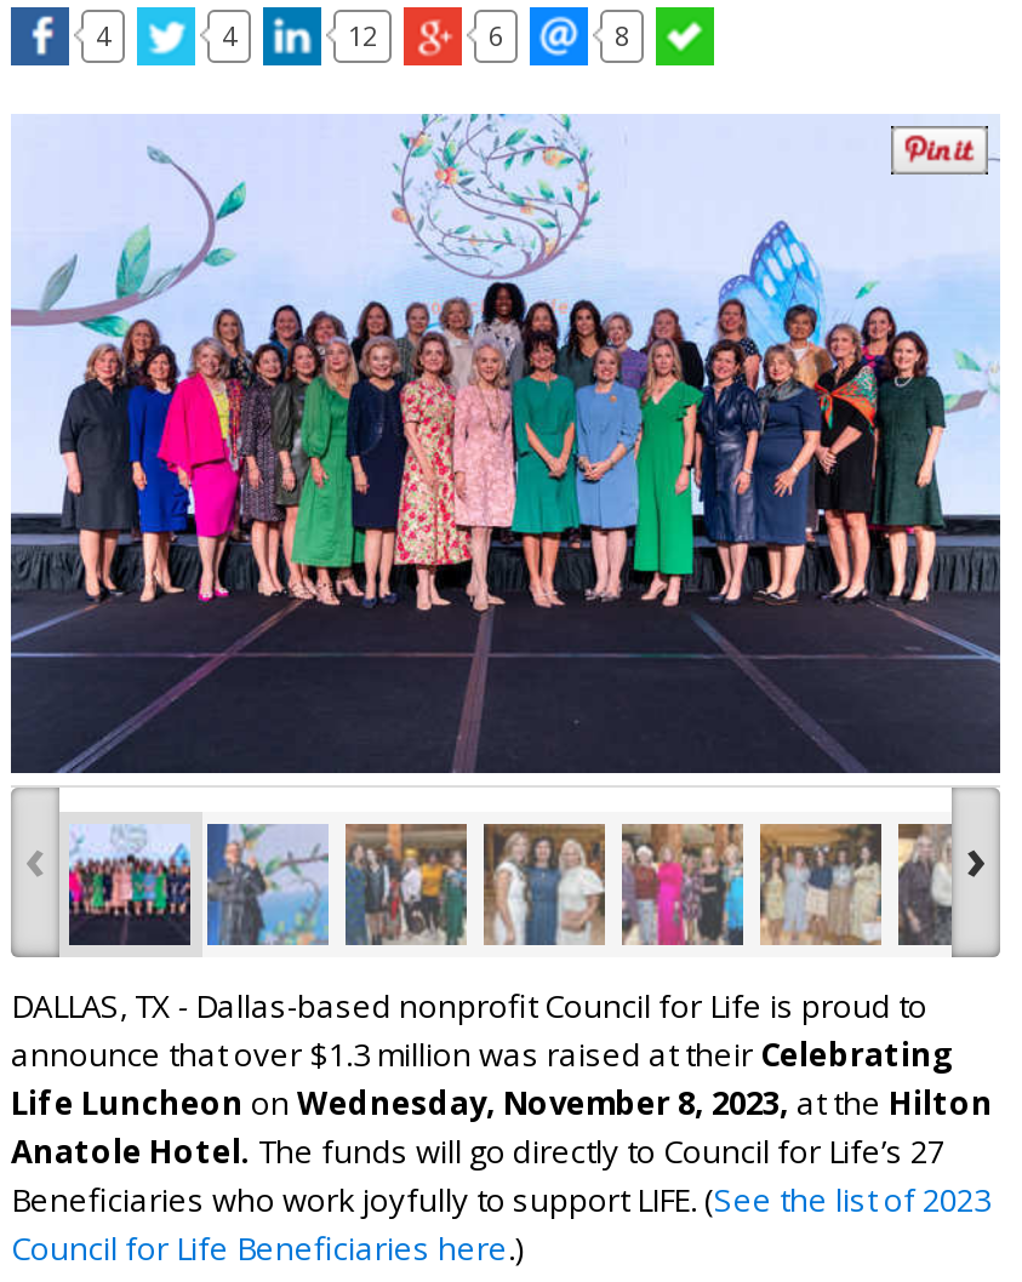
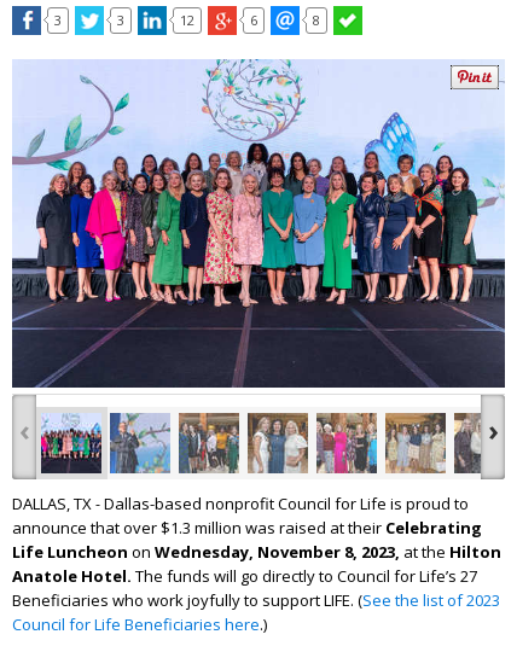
- 4
+ 3

- 4
+ 3
